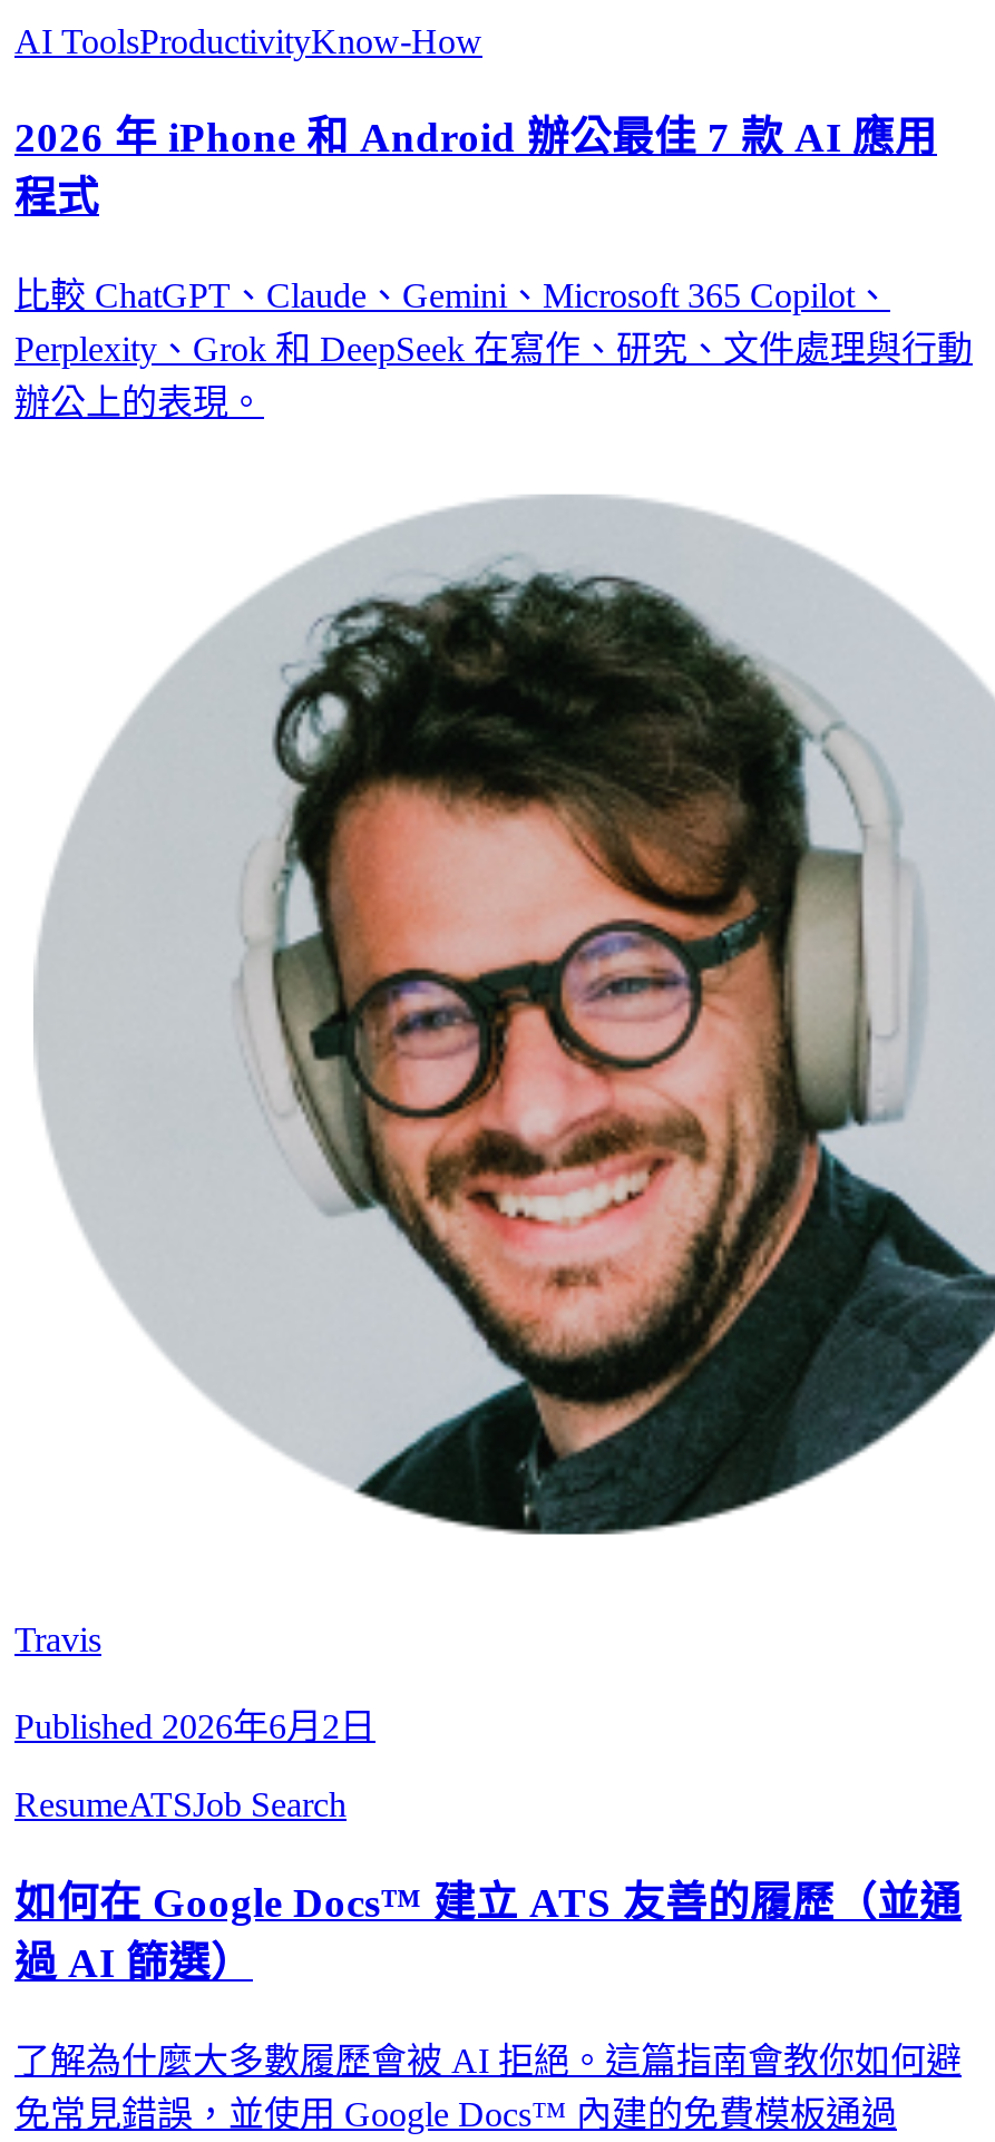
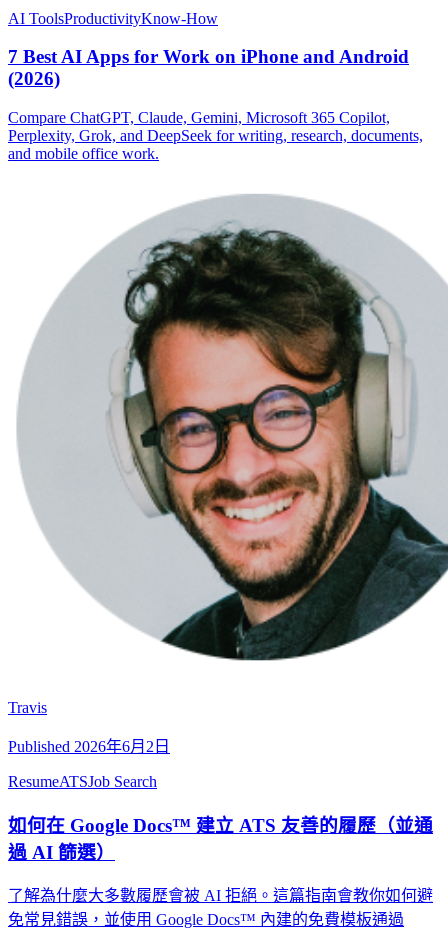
- 2026 年 iPhone 和 Android 辦公最佳 7 款 AI 應用
- 程式
+ 7 Best AI Apps for Work on iPhone and Android
+ (2026)

- 比較 ChatGPT、Claude、Gemini、Microsoft 365 Copilot、
- Perplexity、Grok 和 DeepSeek 在寫作、研究、文件處理與行動
- 辦公上的表現。
+ Compare ChatGPT, Claude, Gemini, Microsoft 365 Copilot,
+ Perplexity, Grok, and DeepSeek for writing, research, documents,
+ and mobile office work.
